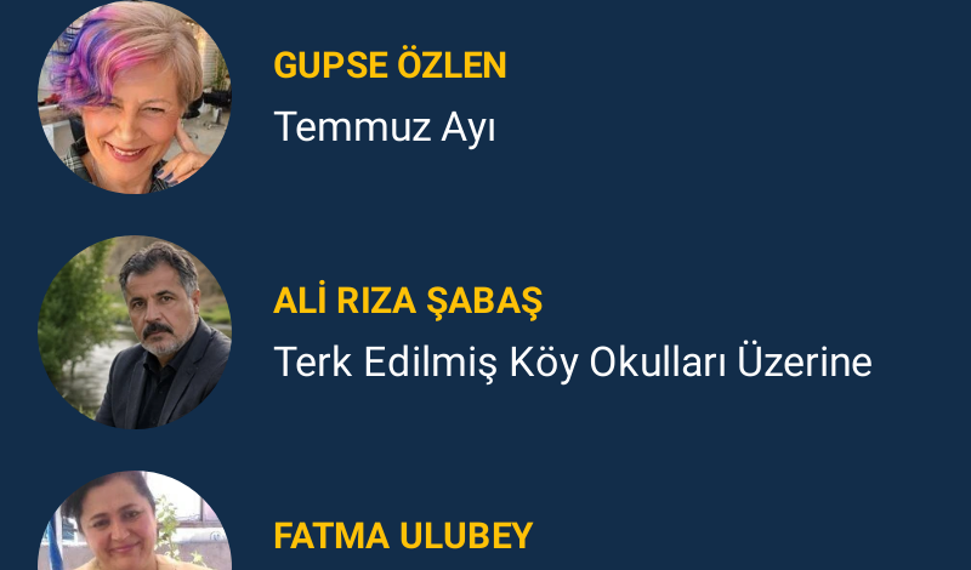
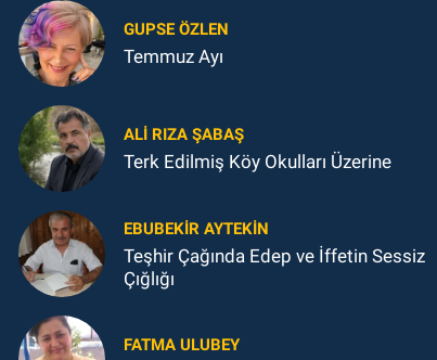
+ [image]
+ EBUBEKIR AYTEKIN
+ Teşhir Çağında Edep ve İffetin Sessiz
+ Çığlığı
